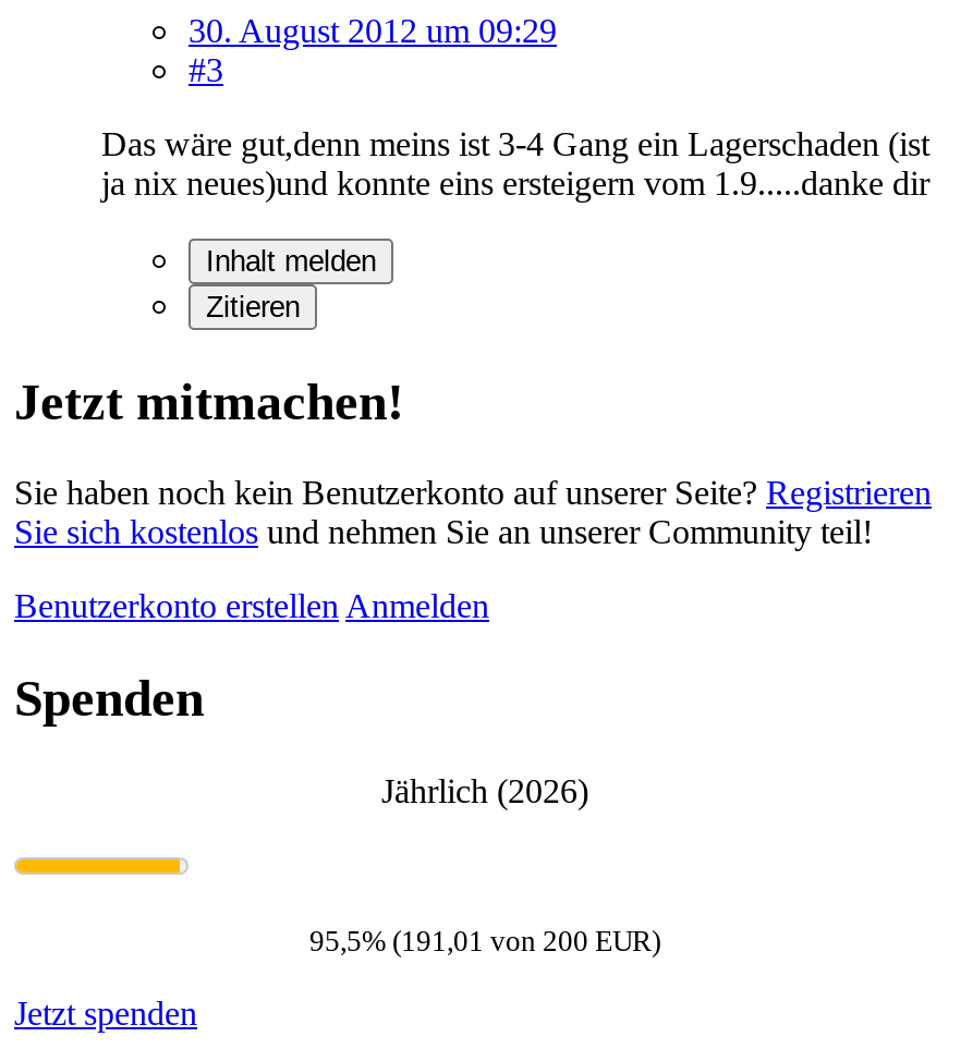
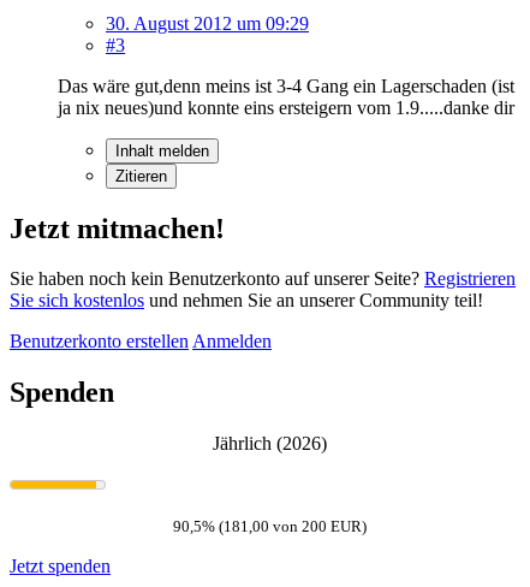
- 95,5% (191,01 von 200 EUR)
+ 90,5% (181,00 von 200 EUR)
